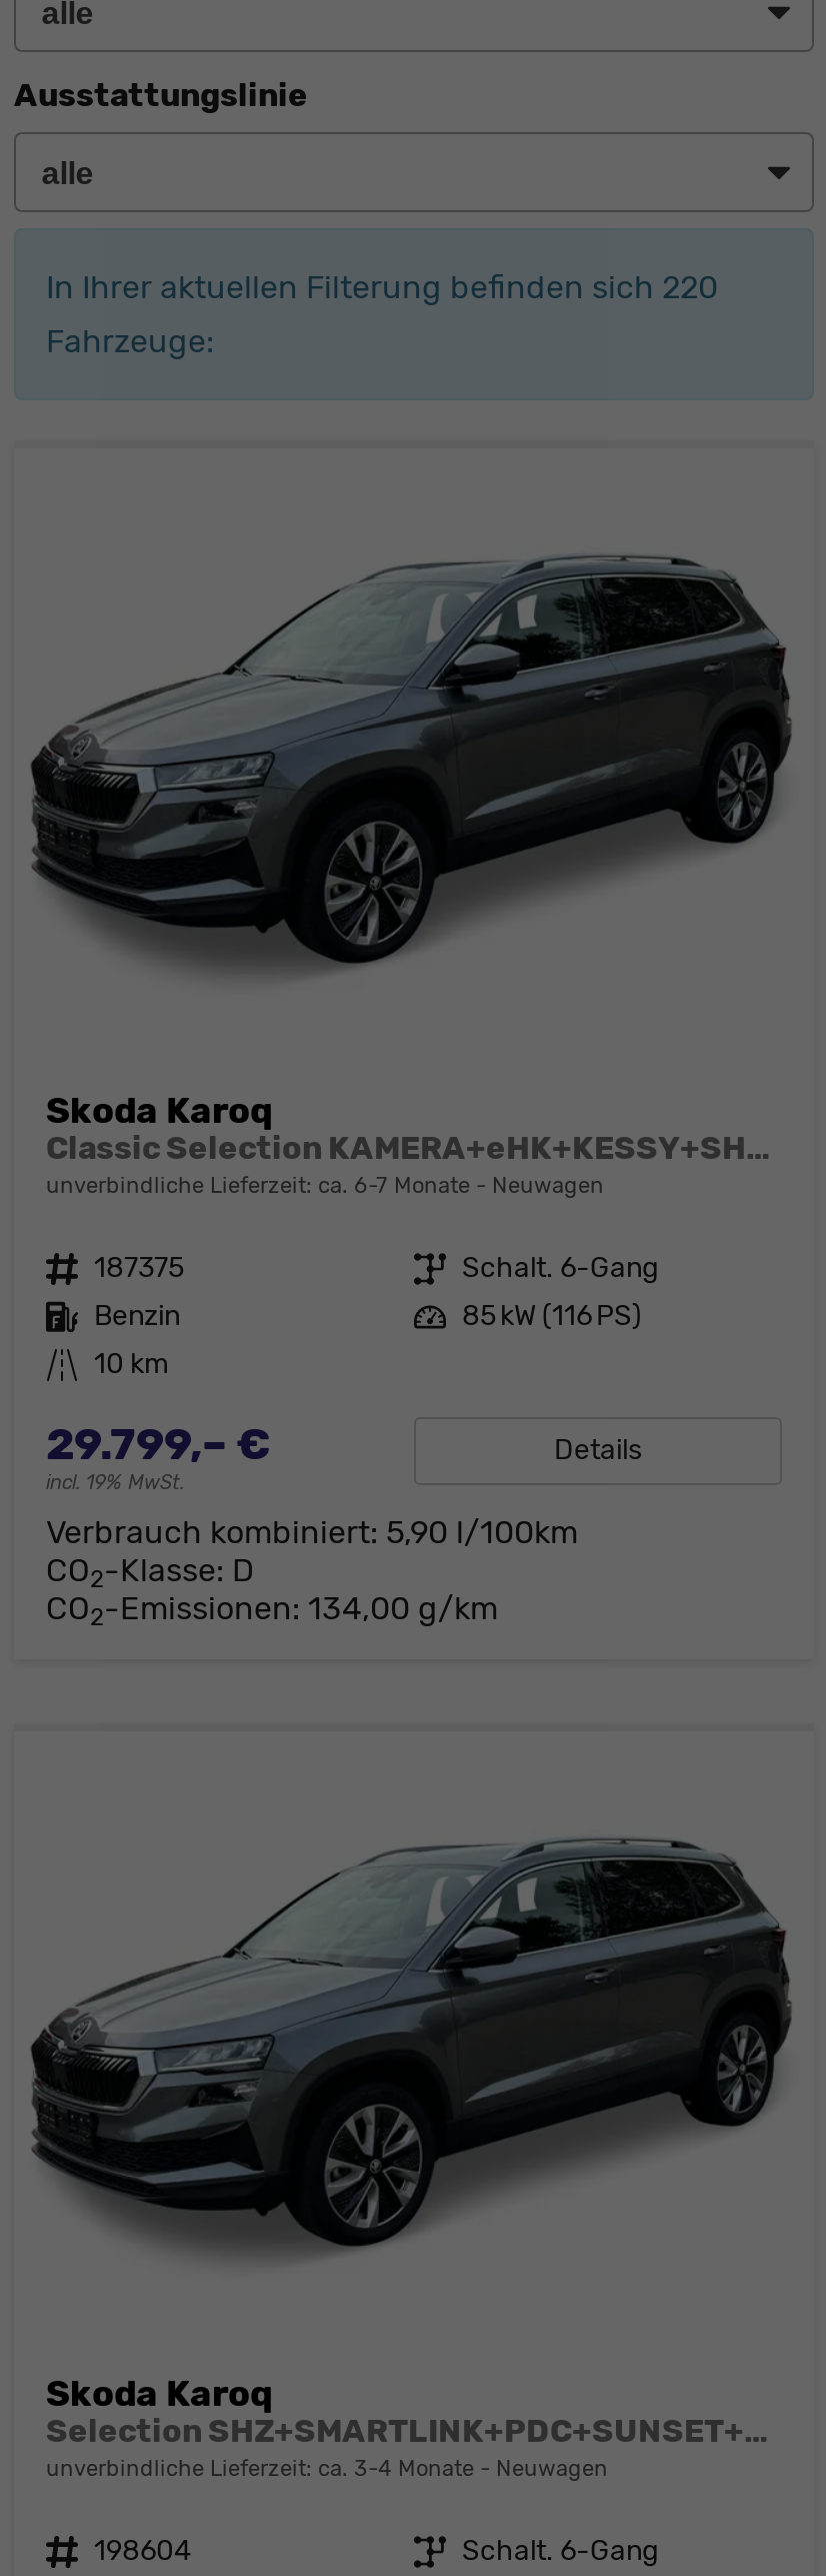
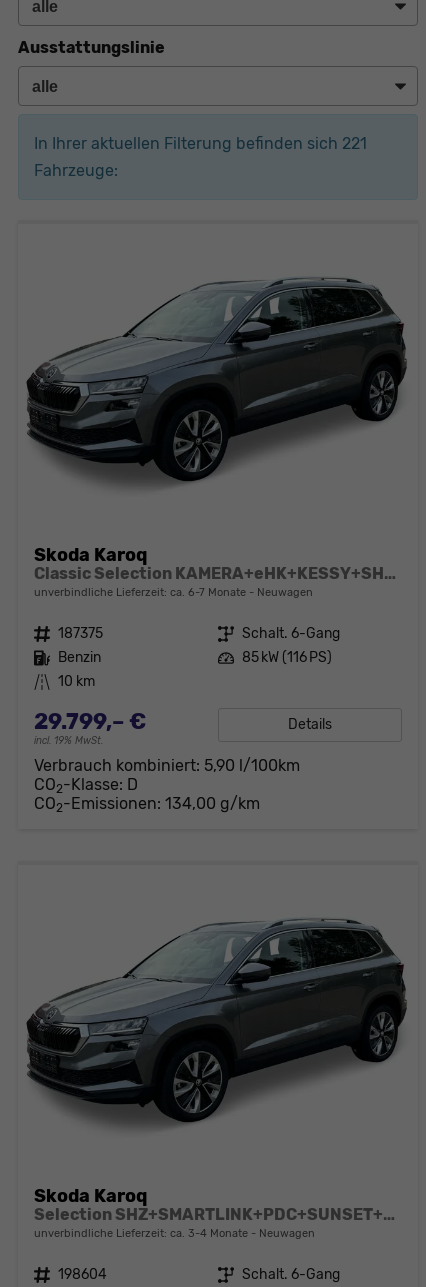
- In Ihrer aktuellen Filterung befinden sich 220
+ In Ihrer aktuellen Filterung befinden sich 221
